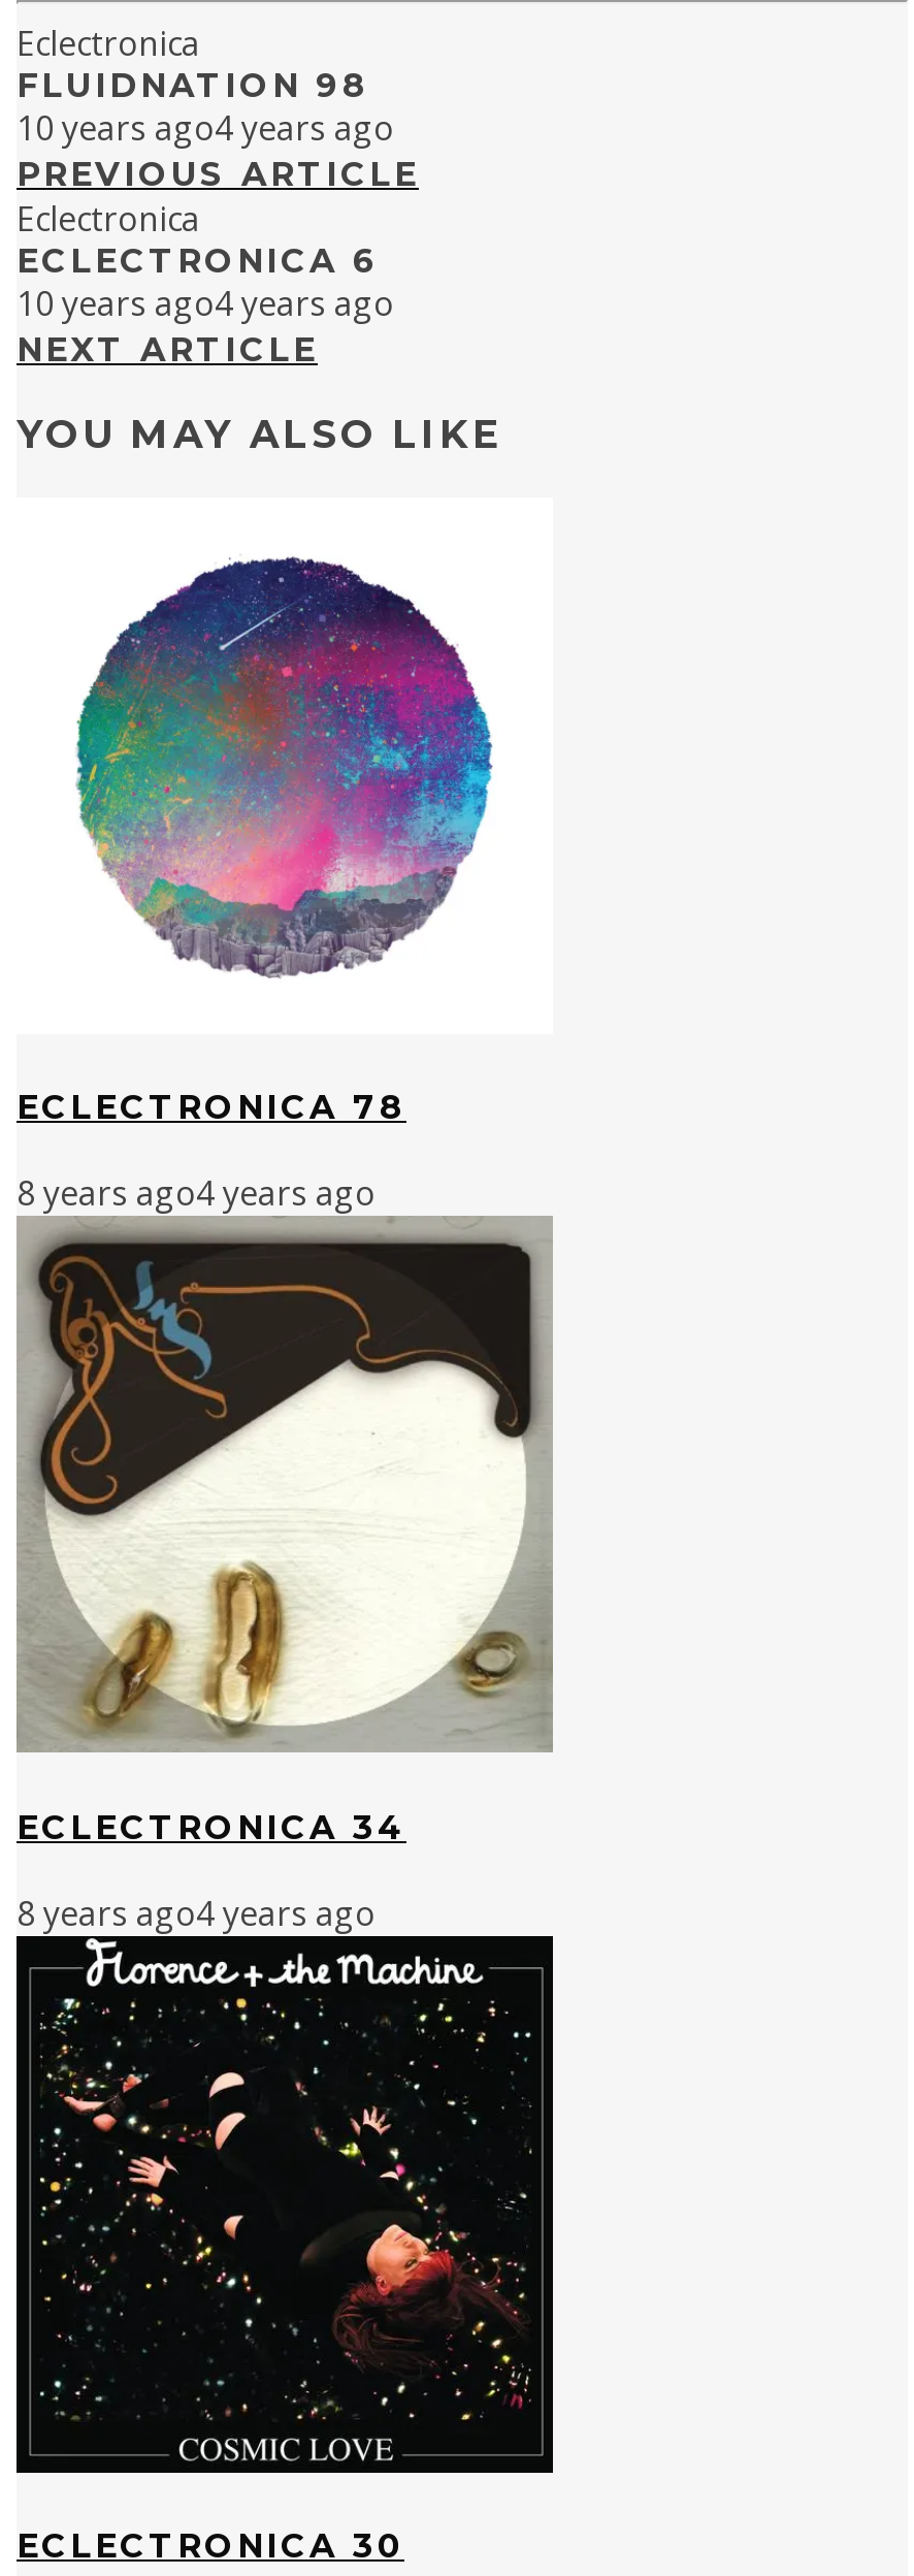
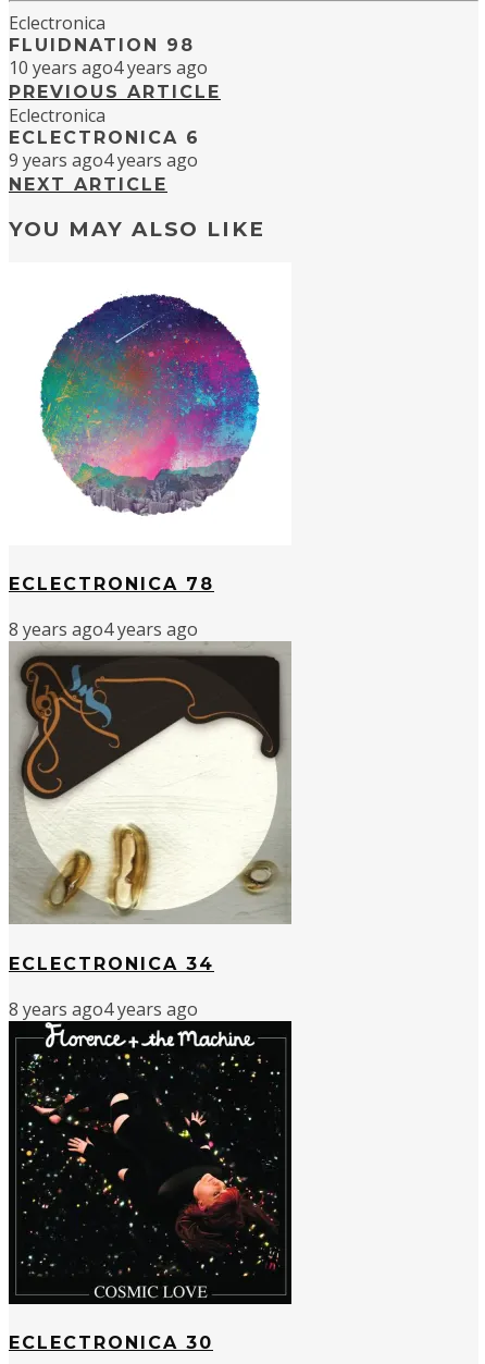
- 10 years ago4 years ago
+ 9 years ago4 years ago
